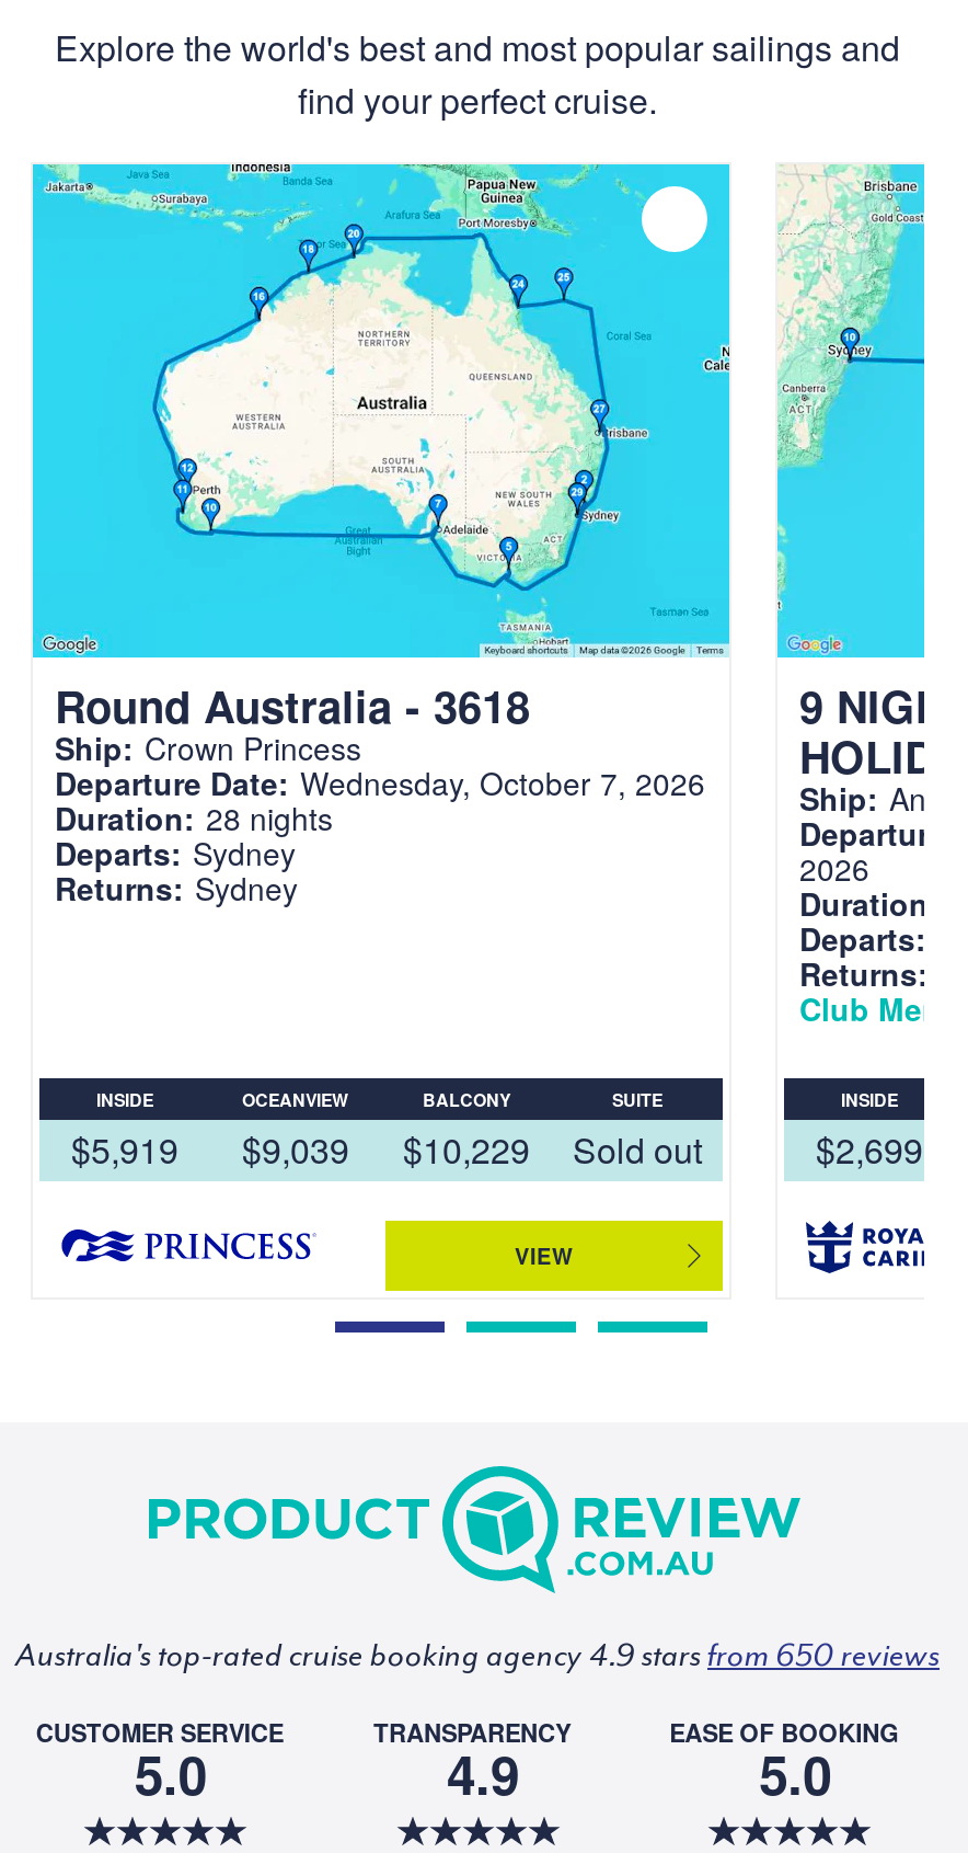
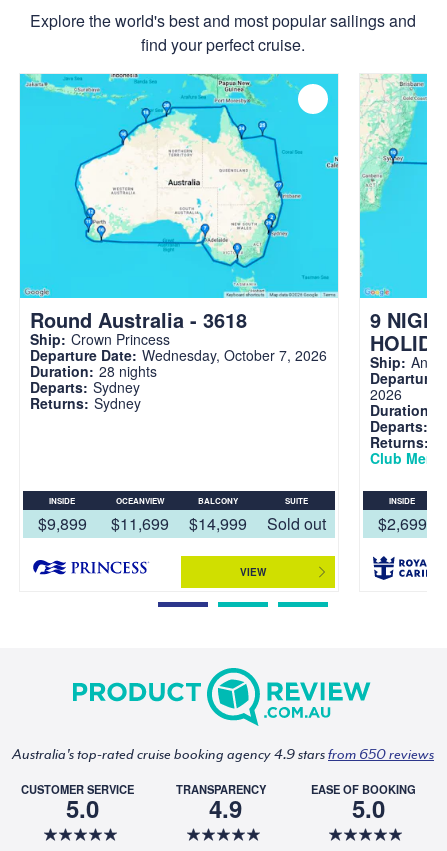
- $5,919
+ $9,899

- $9,039
+ $11,699

- $10,229
+ $14,999
